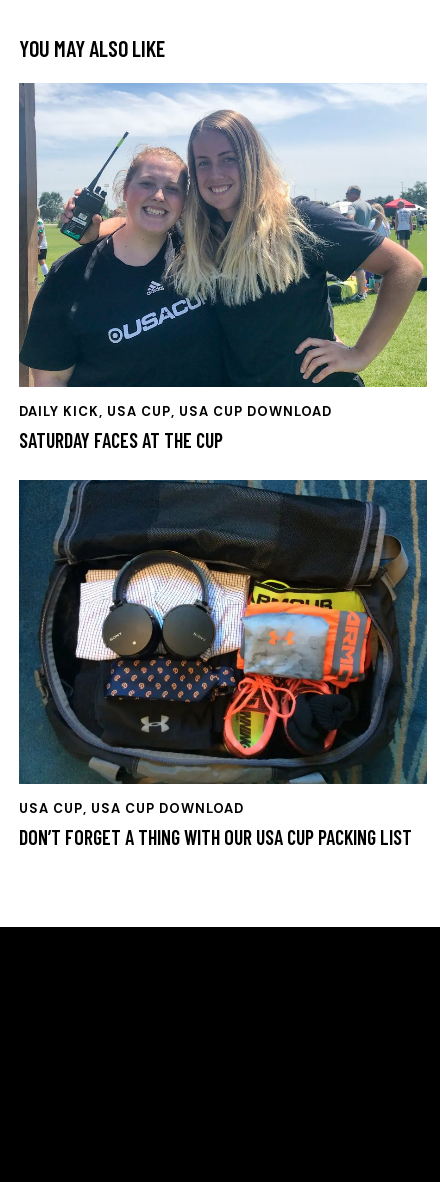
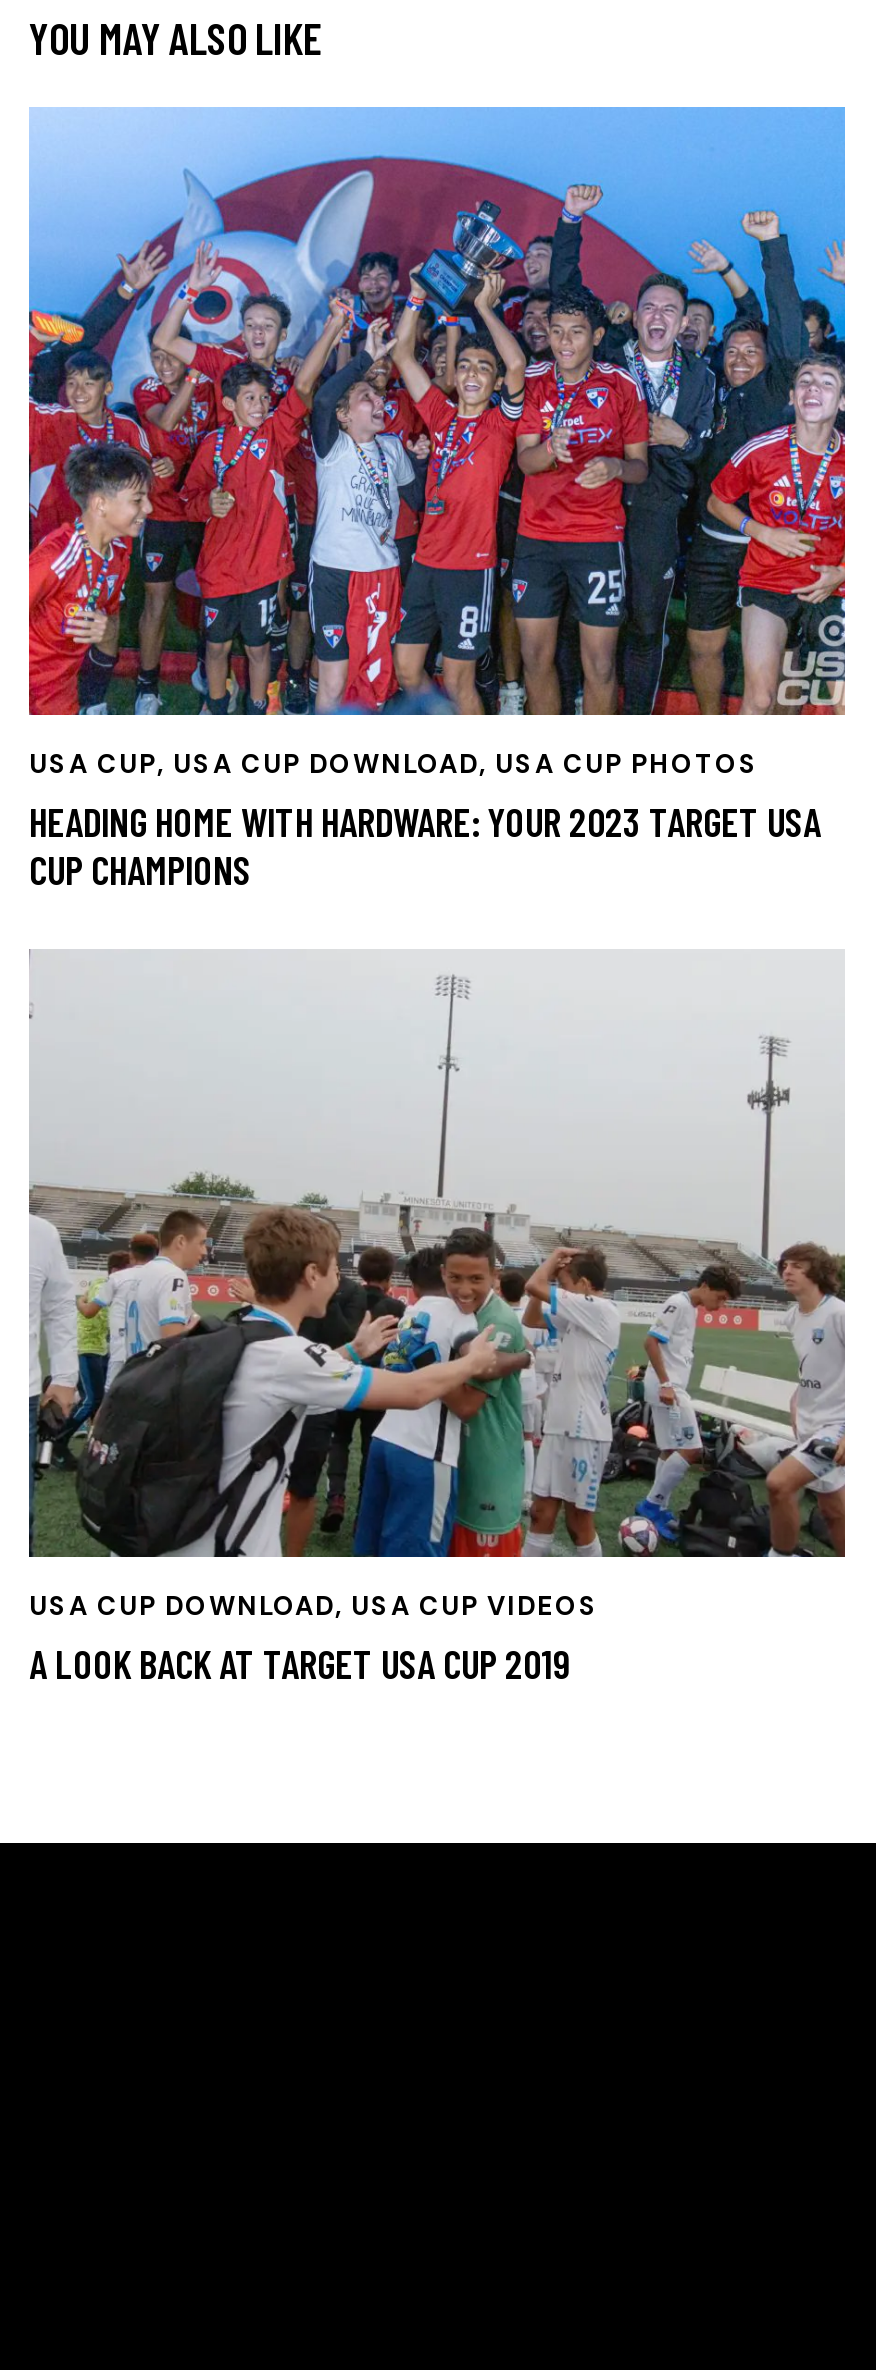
- [image]
- DAILY KICK, USA CUP, USA CUP DOWNLOAD
- SATURDAY FACES AT THE CUP
+ [image]
+ USA CUP, USA CUP DOWNLOAD, USA CUP PHOTOS
+ HEADING HOME WITH HARDWARE: YOUR 2023 TARGET USA
+ CUP CHAMPIONS

- [image]
- USA CUP, USA CUP DOWNLOAD
- DON’T FORGET A THING WITH OUR USA CUP PACKING LIST
+ [image]
+ USA CUP DOWNLOAD, USA CUP VIDEOS
+ A LOOK BACK AT TARGET USA CUP 2019
